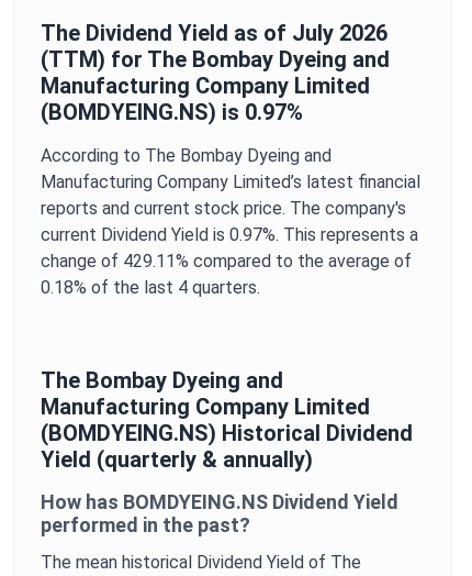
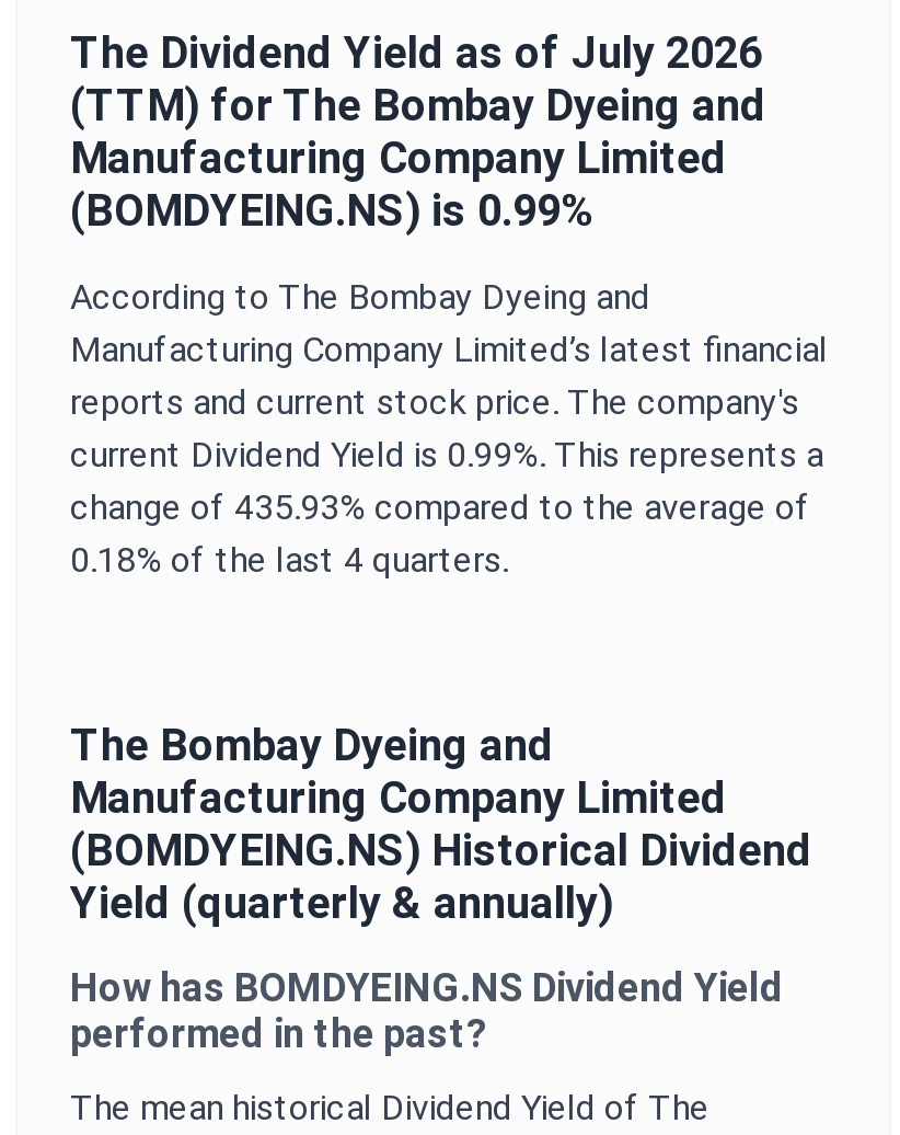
- (BOMDYEING.NS) is 0.97%
+ (BOMDYEING.NS) is 0.99%

- current Dividend Yield is 0.97%. This represents a
+ current Dividend Yield is 0.99%. This represents a

- change of 429.11% compared to the average of
+ change of 435.93% compared to the average of
